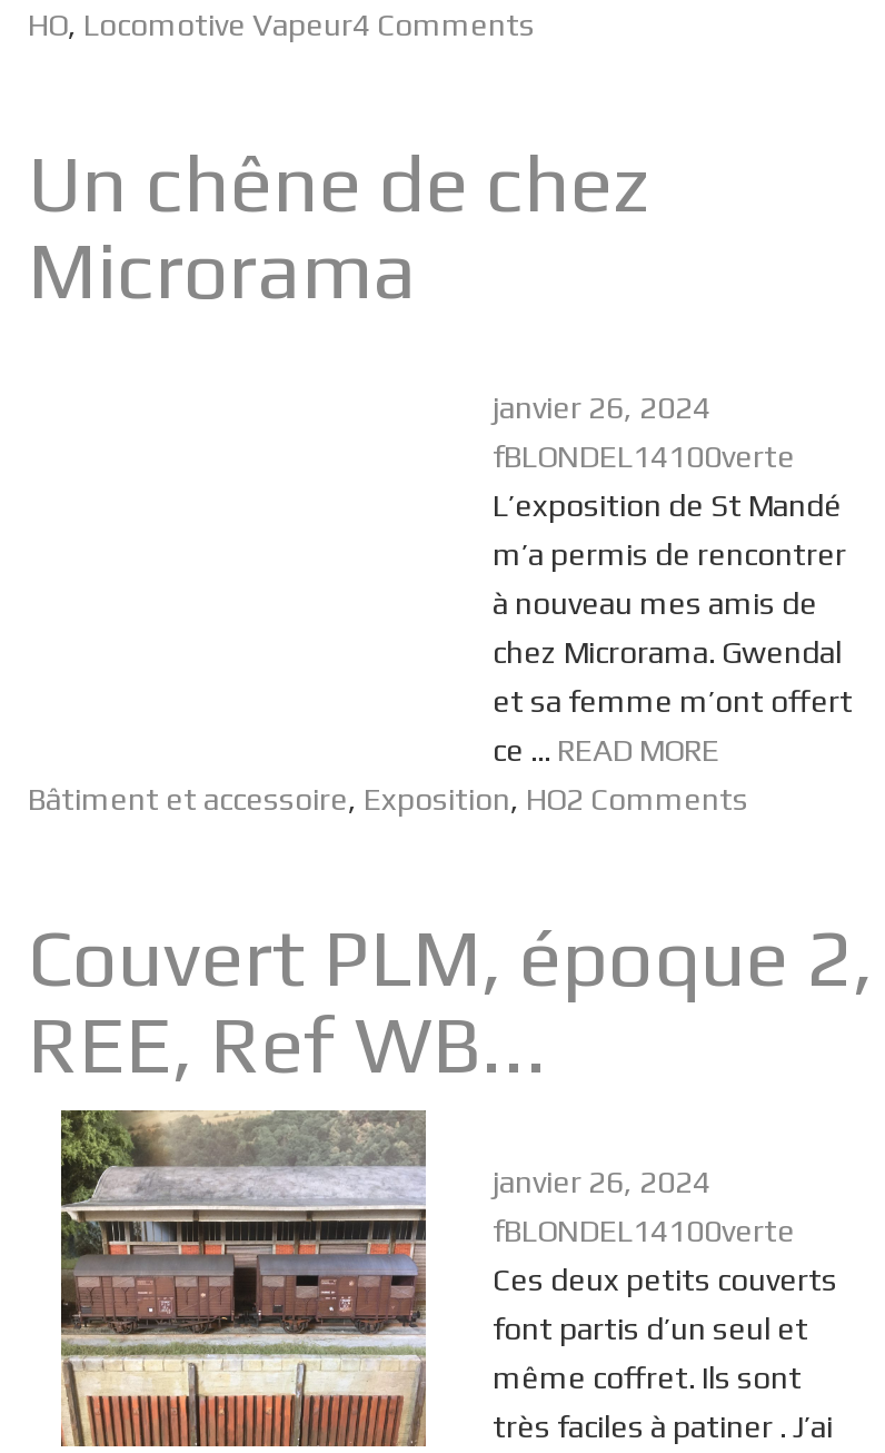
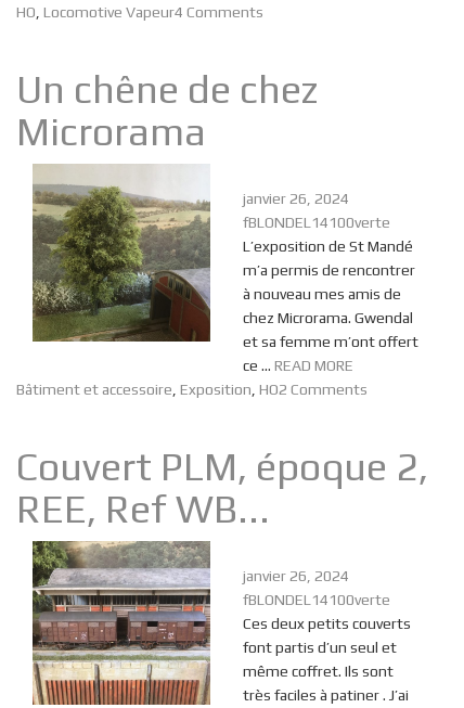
+ [image]
